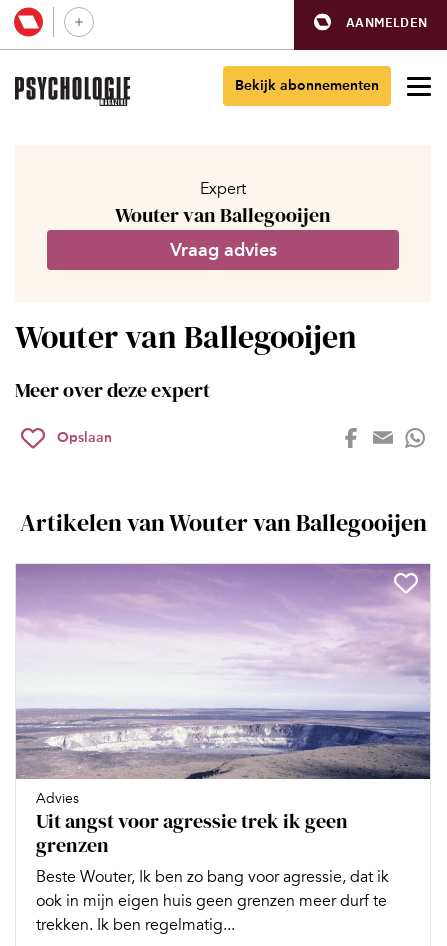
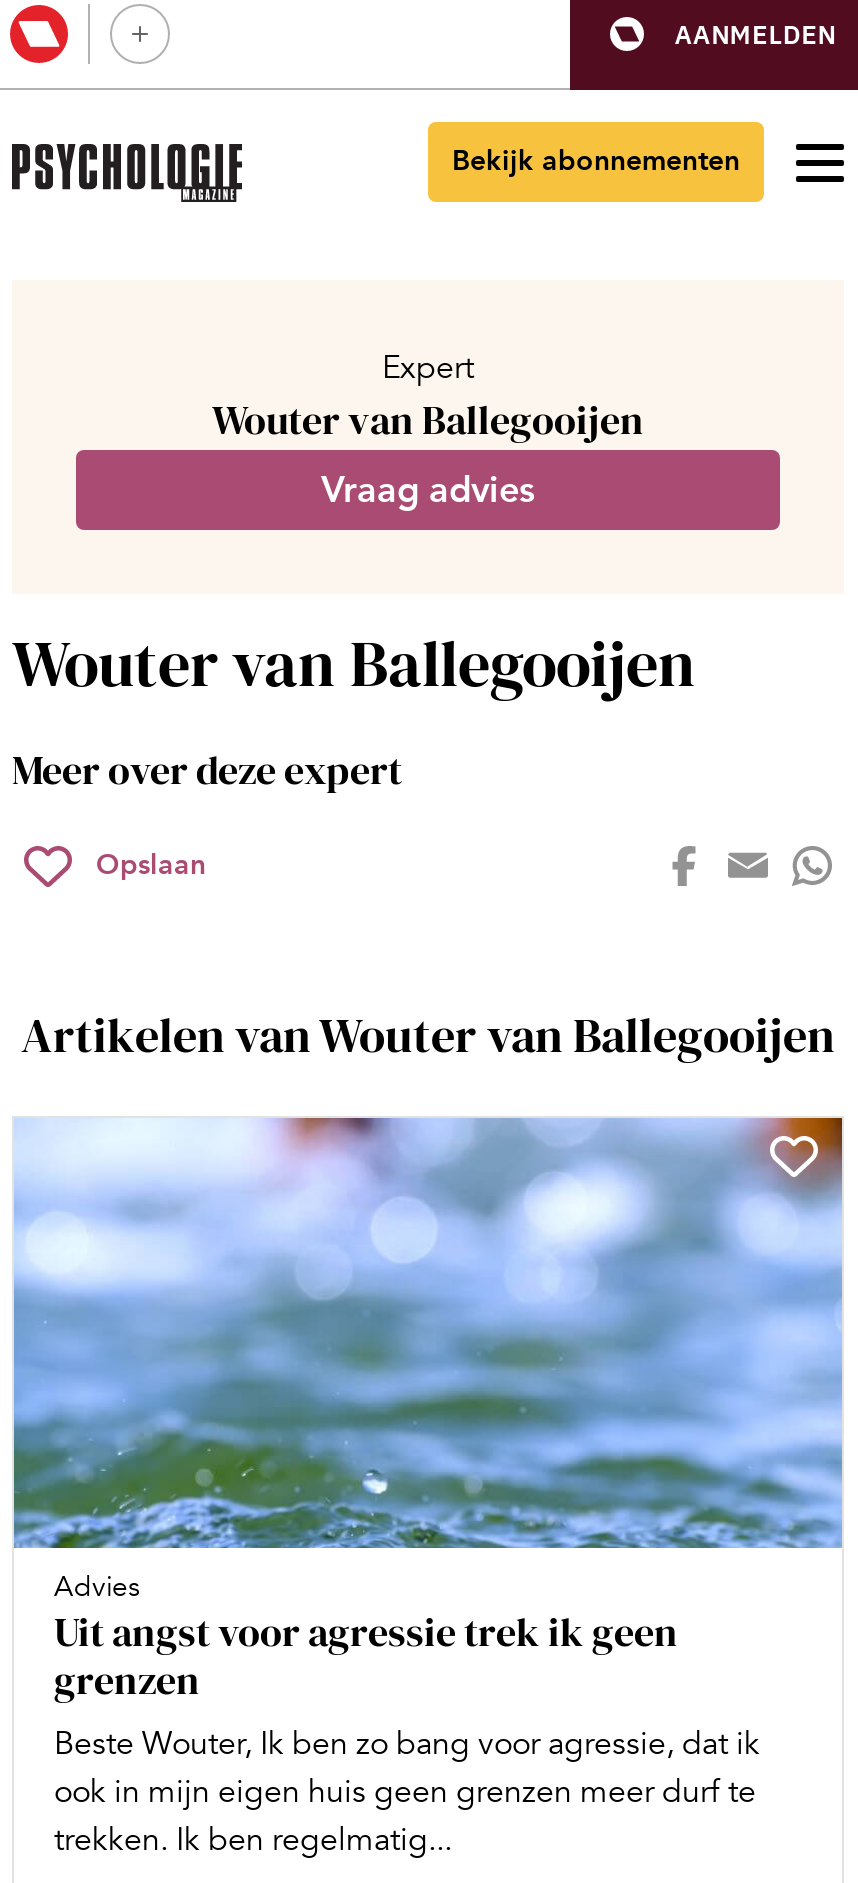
- [image]
+ [image]
